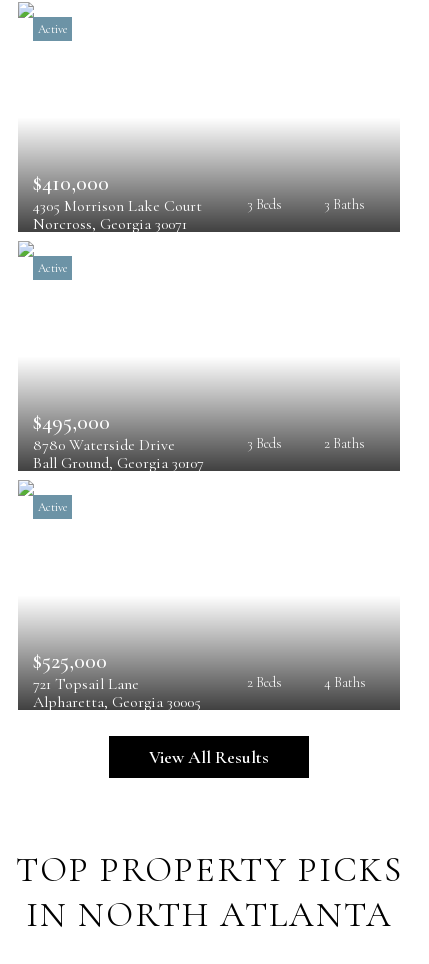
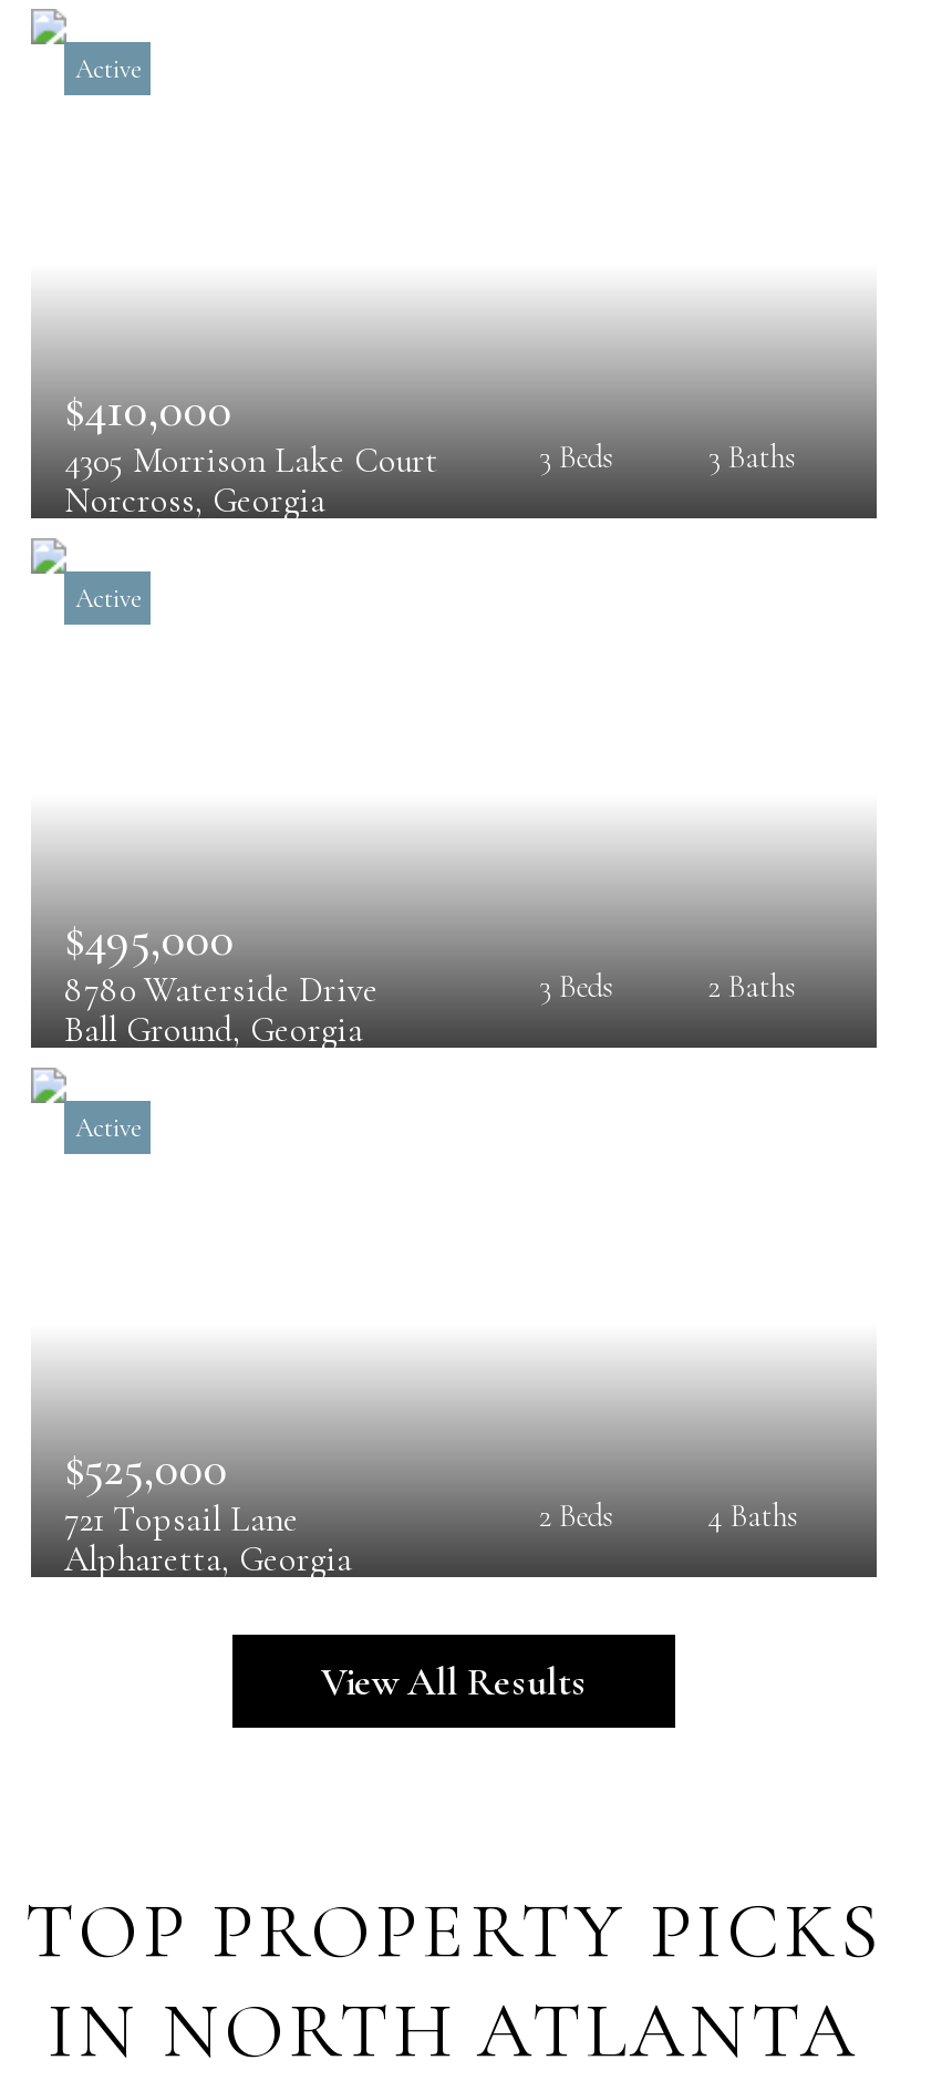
- Norcross, Georgia 30071
+ Norcross, Georgia

- Ball Ground, Georgia 30107
+ Ball Ground, Georgia

- Alpharetta, Georgia 30005
+ Alpharetta, Georgia
